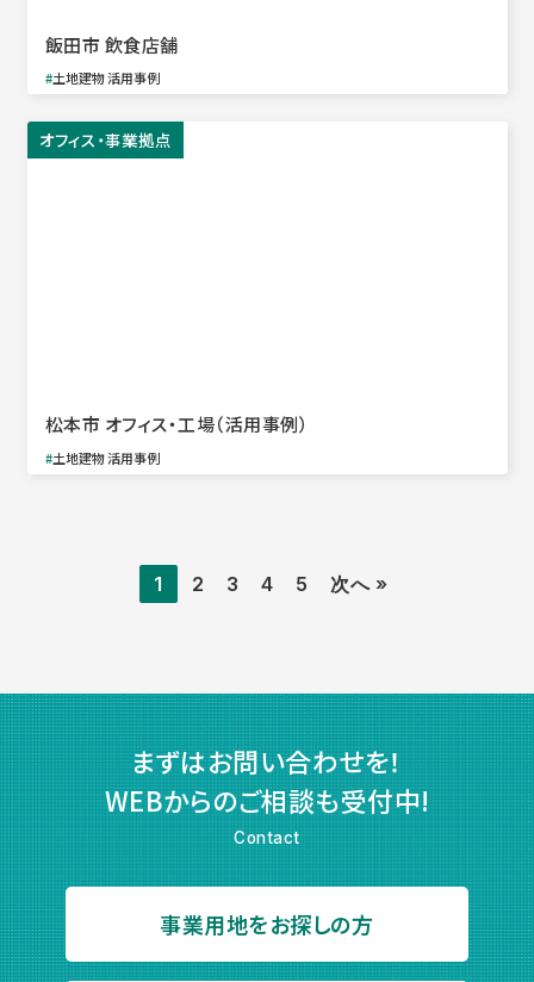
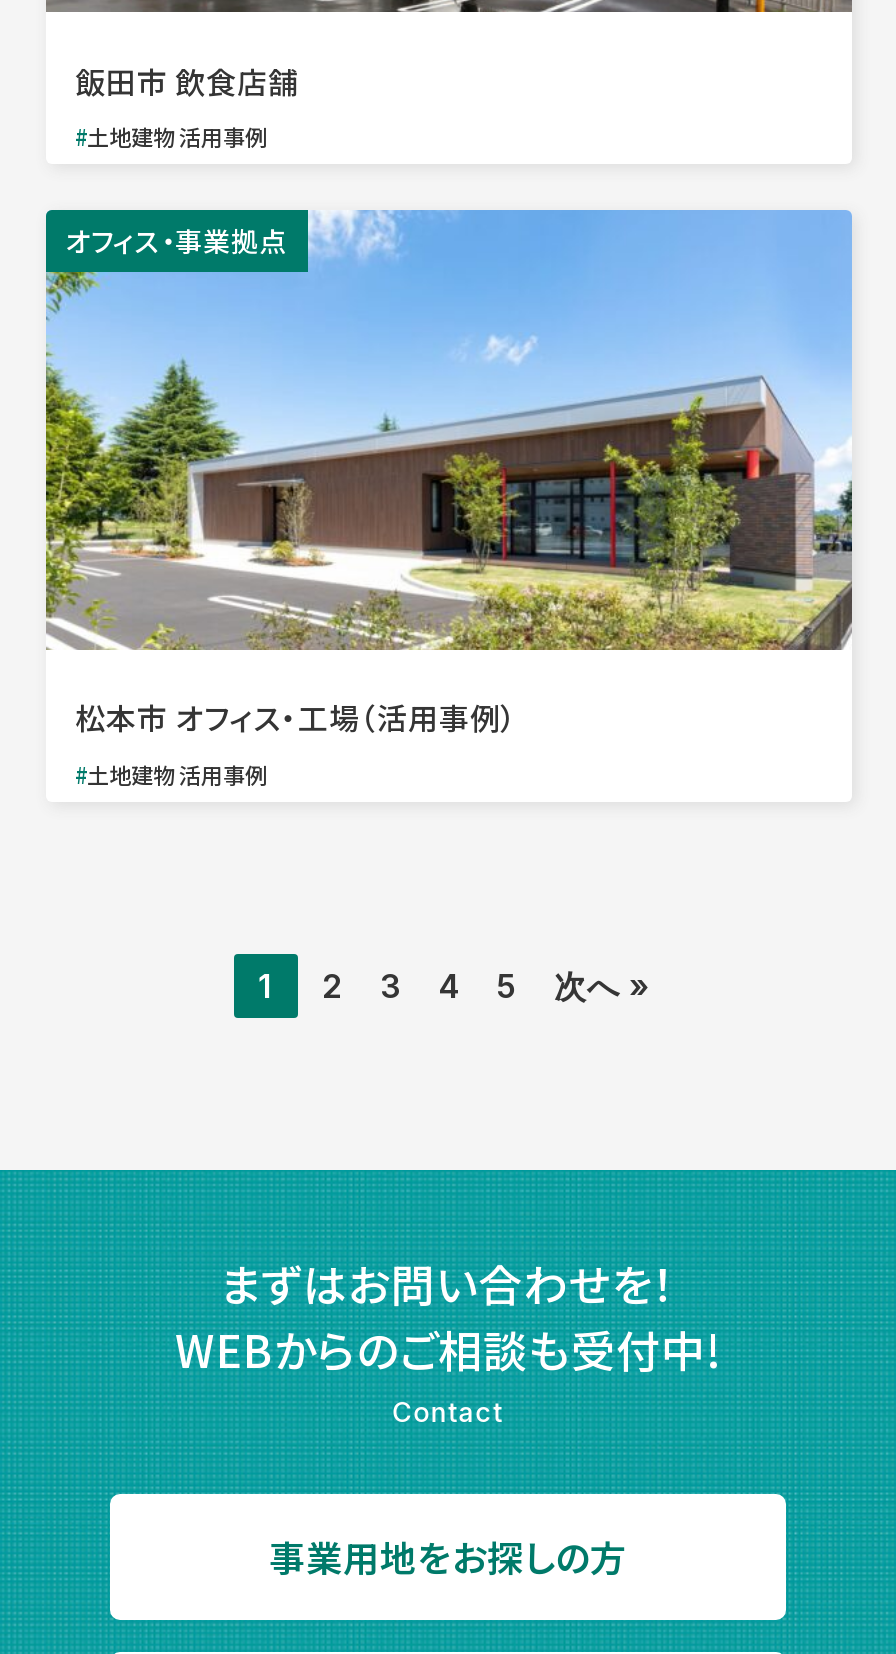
+ [image]
